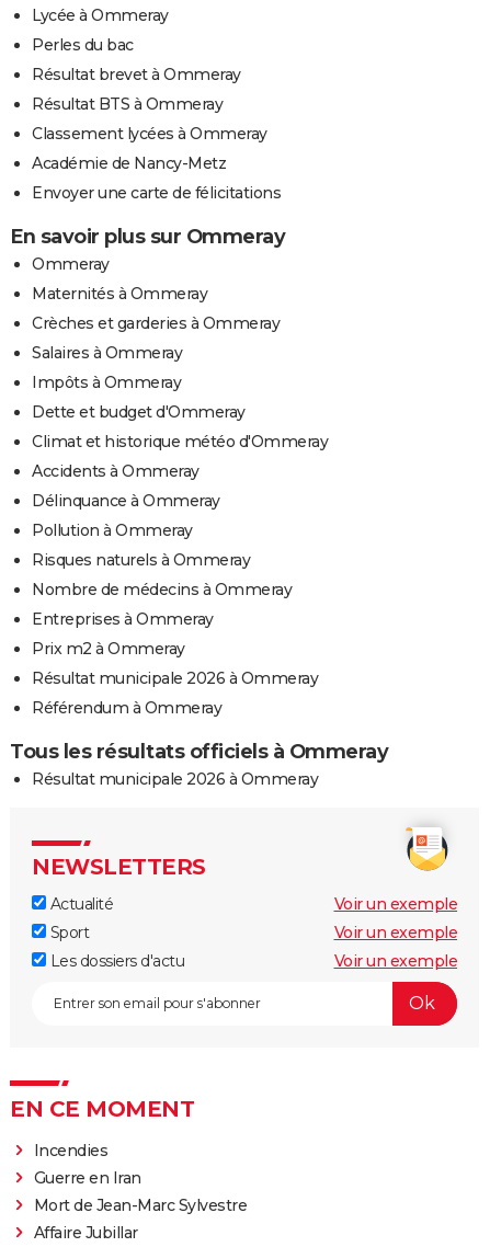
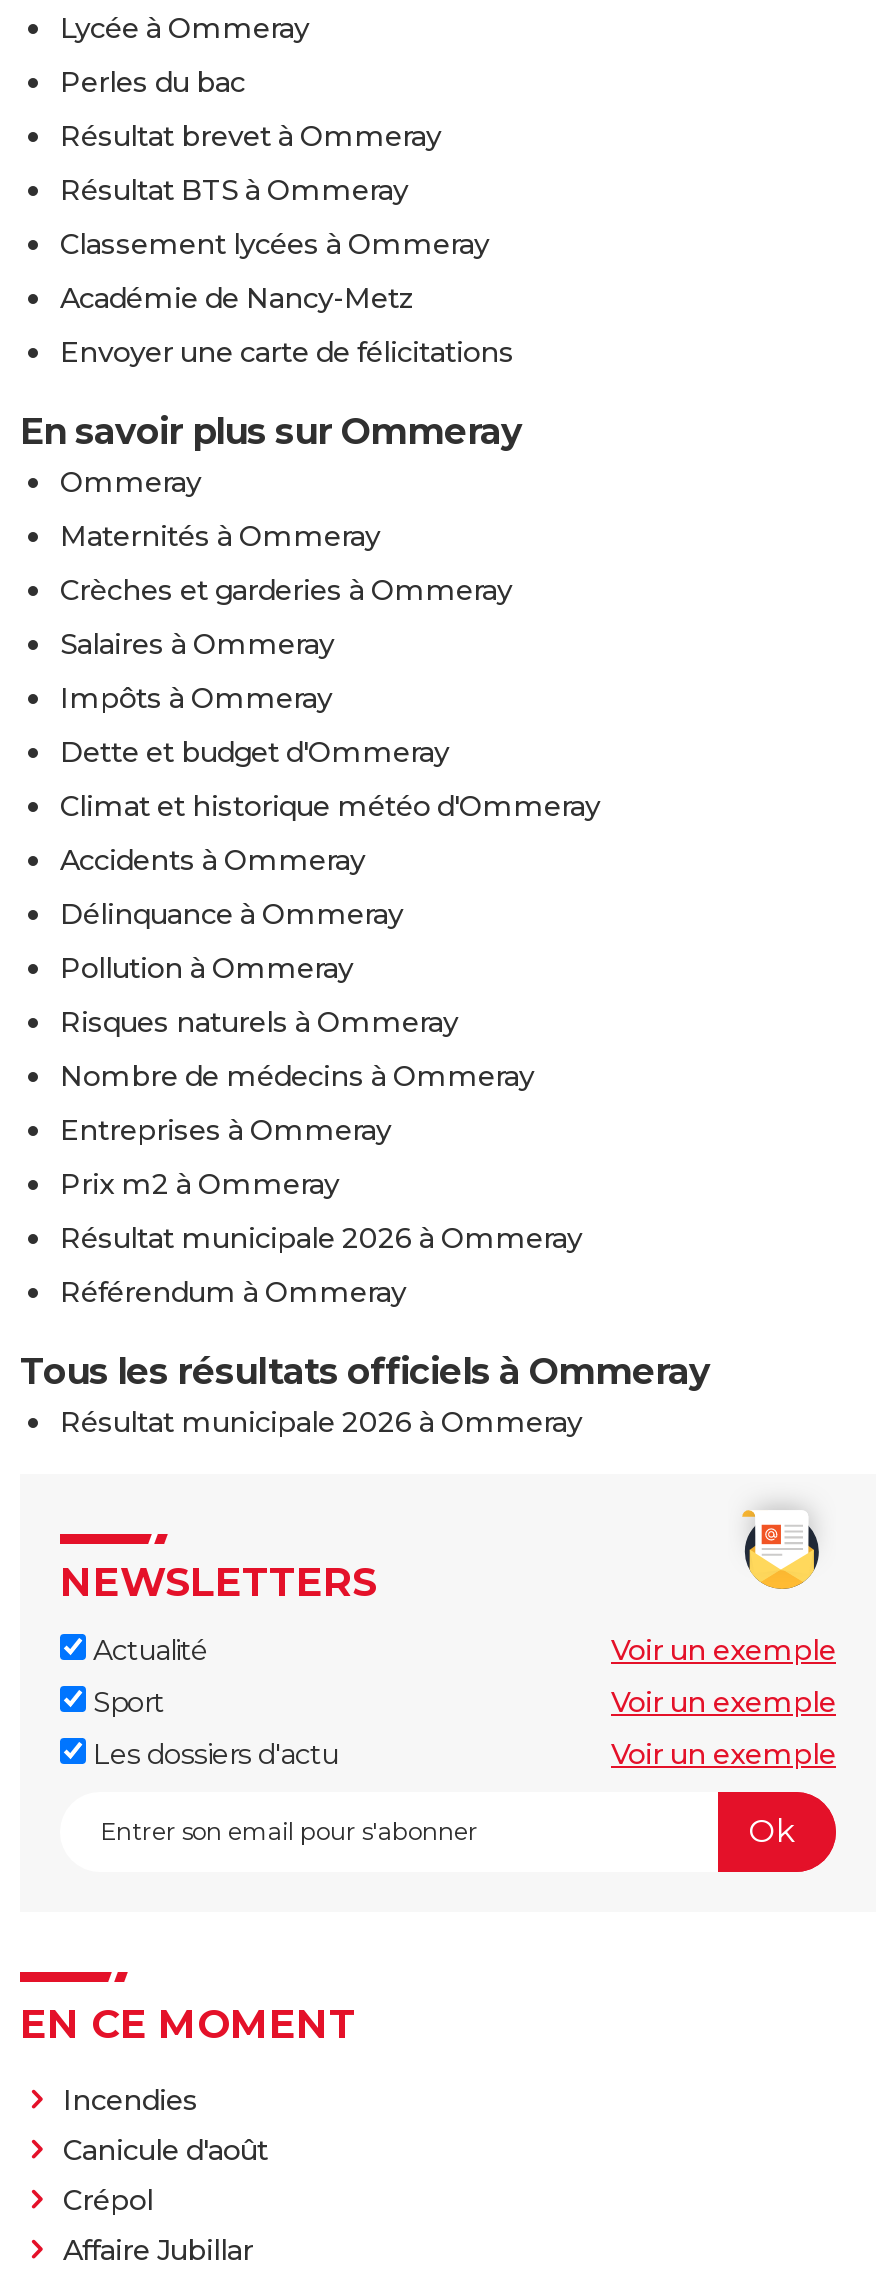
- Guerre en Iran
- Mort de Jean-Marc Sylvestre
+ Canicule d'août
+ Crépol
